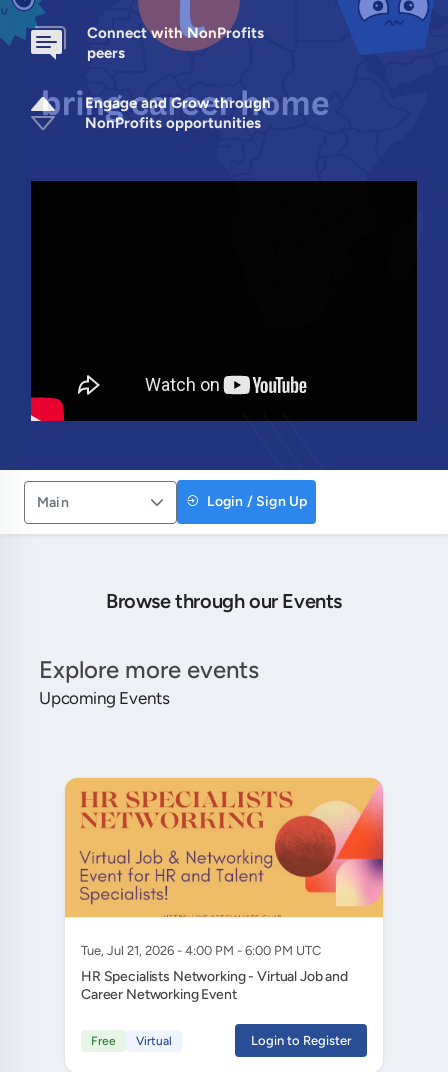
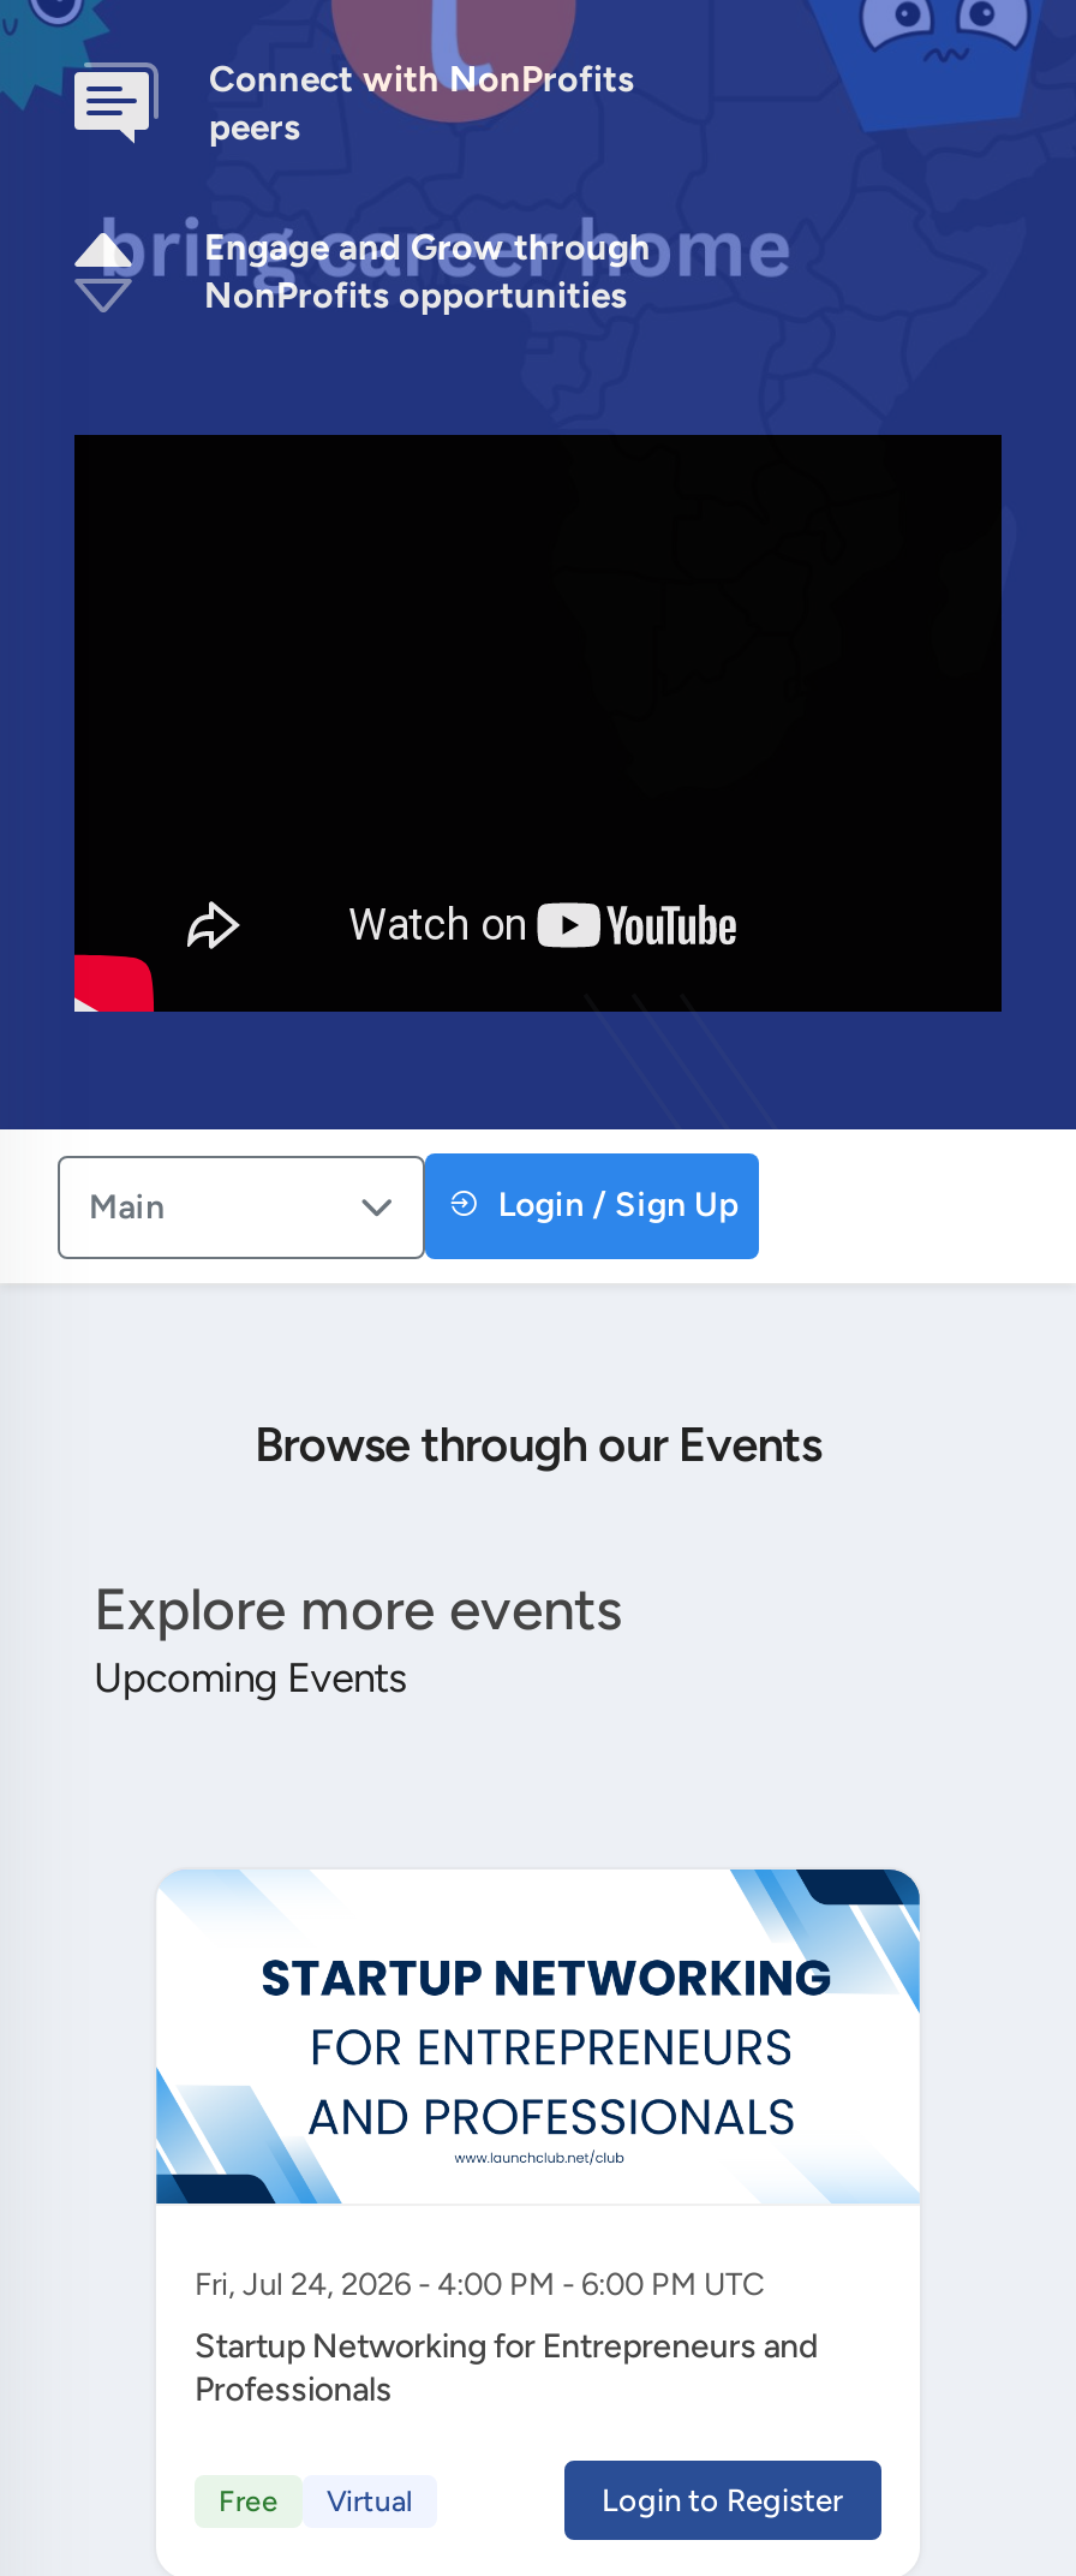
- [image]
- Tue, Jul 21, 2026 - 4:00 PM - 6:00 PM UTC
+ [image]
+ Fri, Jul 24, 2026 - 4:00 PM - 6:00 PM UTC

- HR Specialists Networking - Virtual Job and
- Career Networking Event
+ Startup Networking for Entrepreneurs and
+ Professionals
